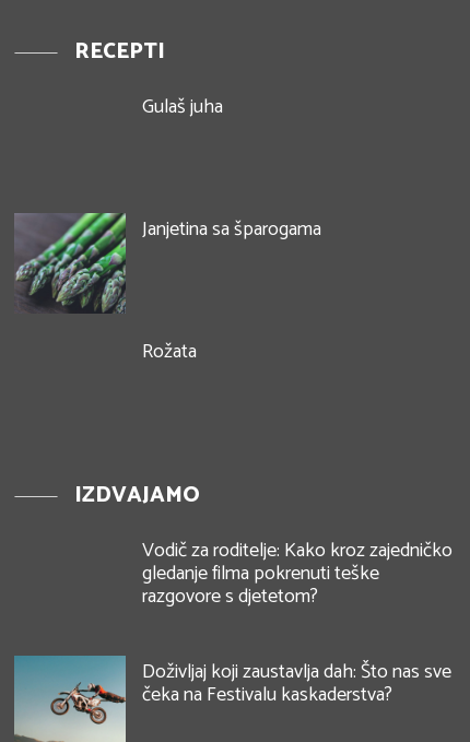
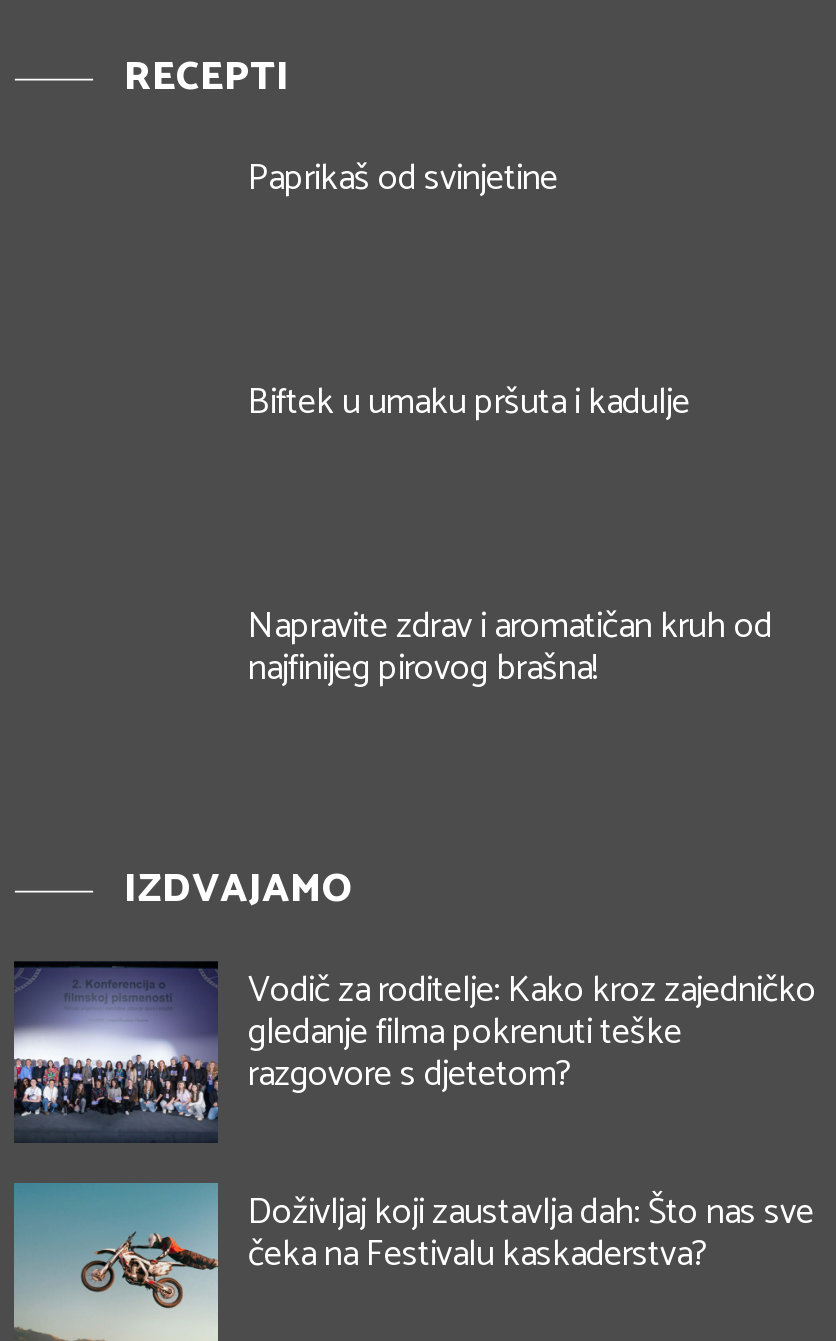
- Gulaš juha
+ Paprikaš od svinjetine

- [image]

- Janjetina sa šparogama
+ Biftek u umaku pršuta i kadulje

- Rožata
+ Napravite zdrav i aromatičan kruh od
+ najfinijeg pirovog brašna!

+ [image]
